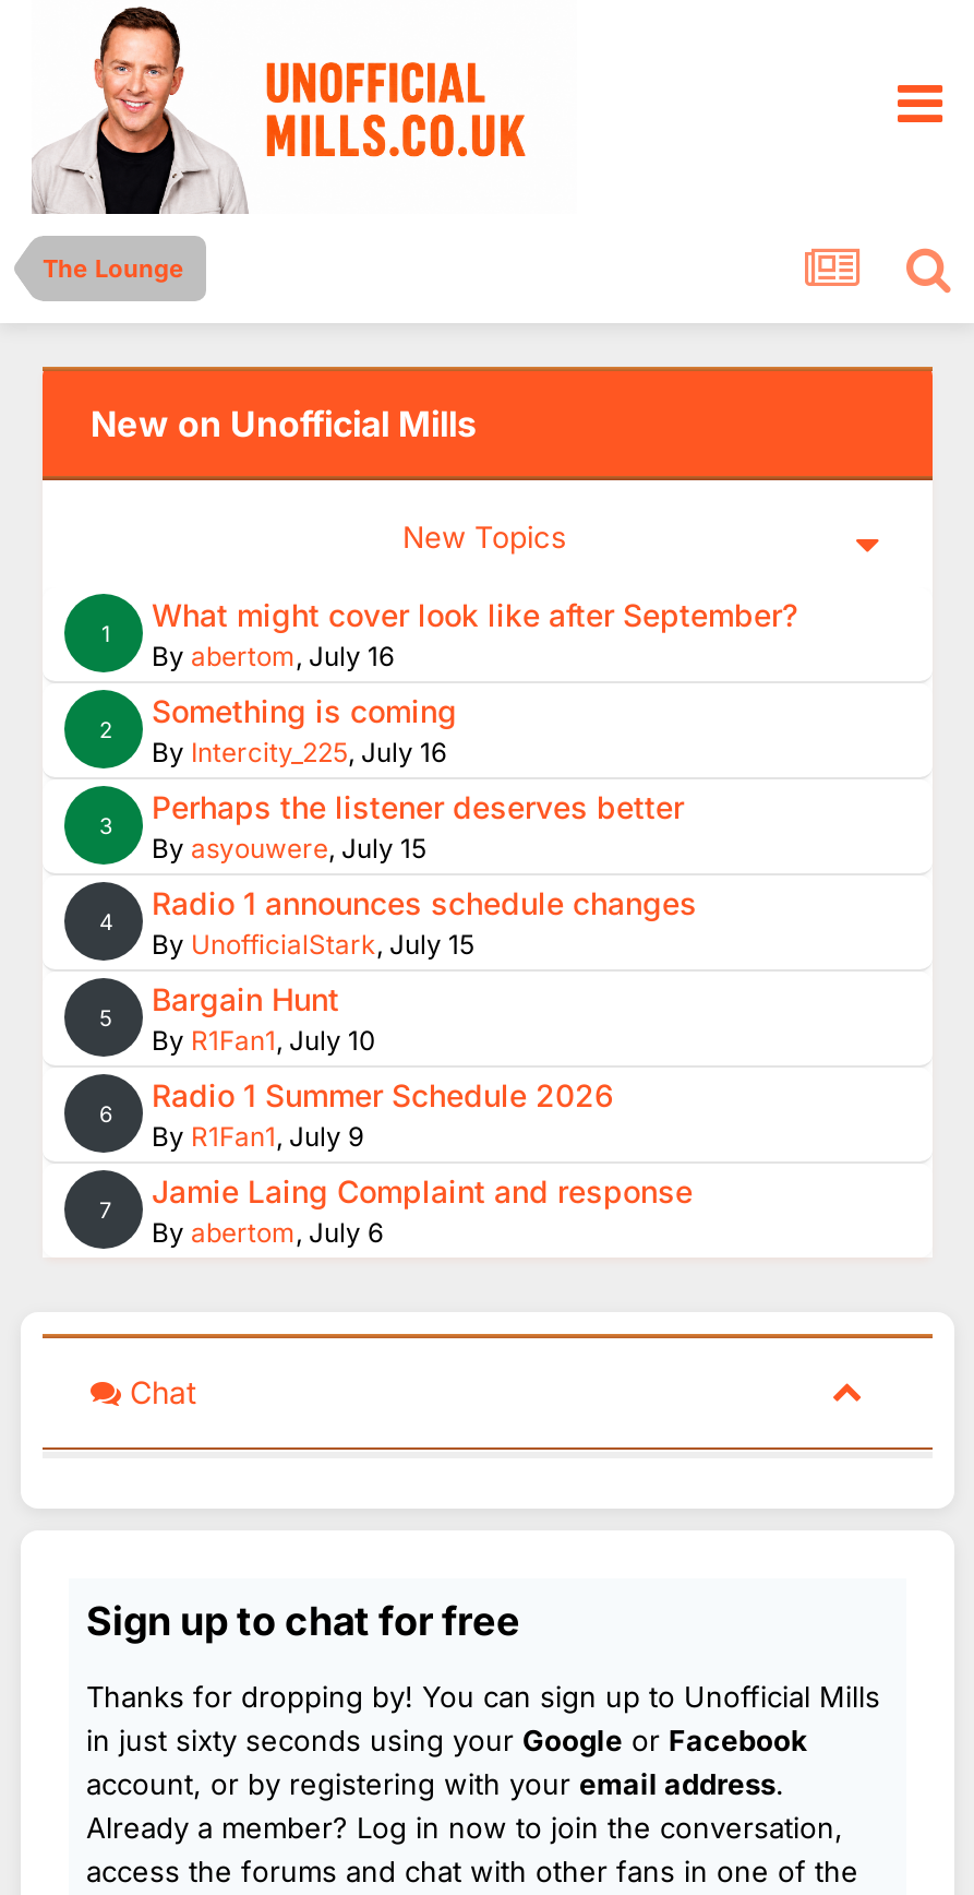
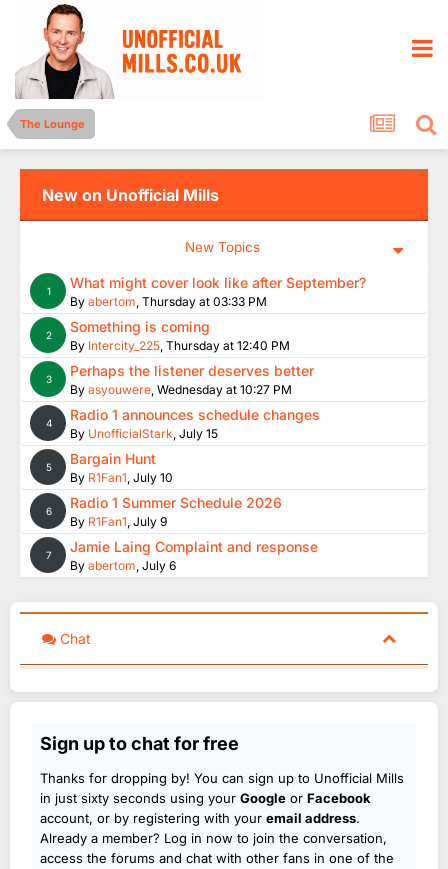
- By abertom, July 16
+ By abertom, Thursday at 03:33 PM

- By Intercity_225, July 16
+ By Intercity_225, Thursday at 12:40 PM

- By asyouwere, July 15
+ By asyouwere, Wednesday at 10:27 PM
